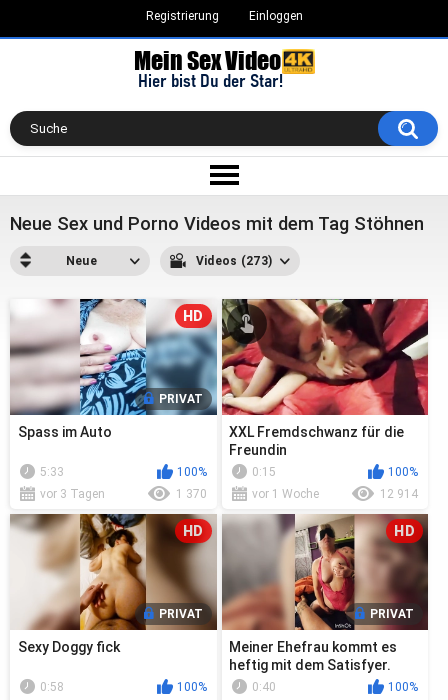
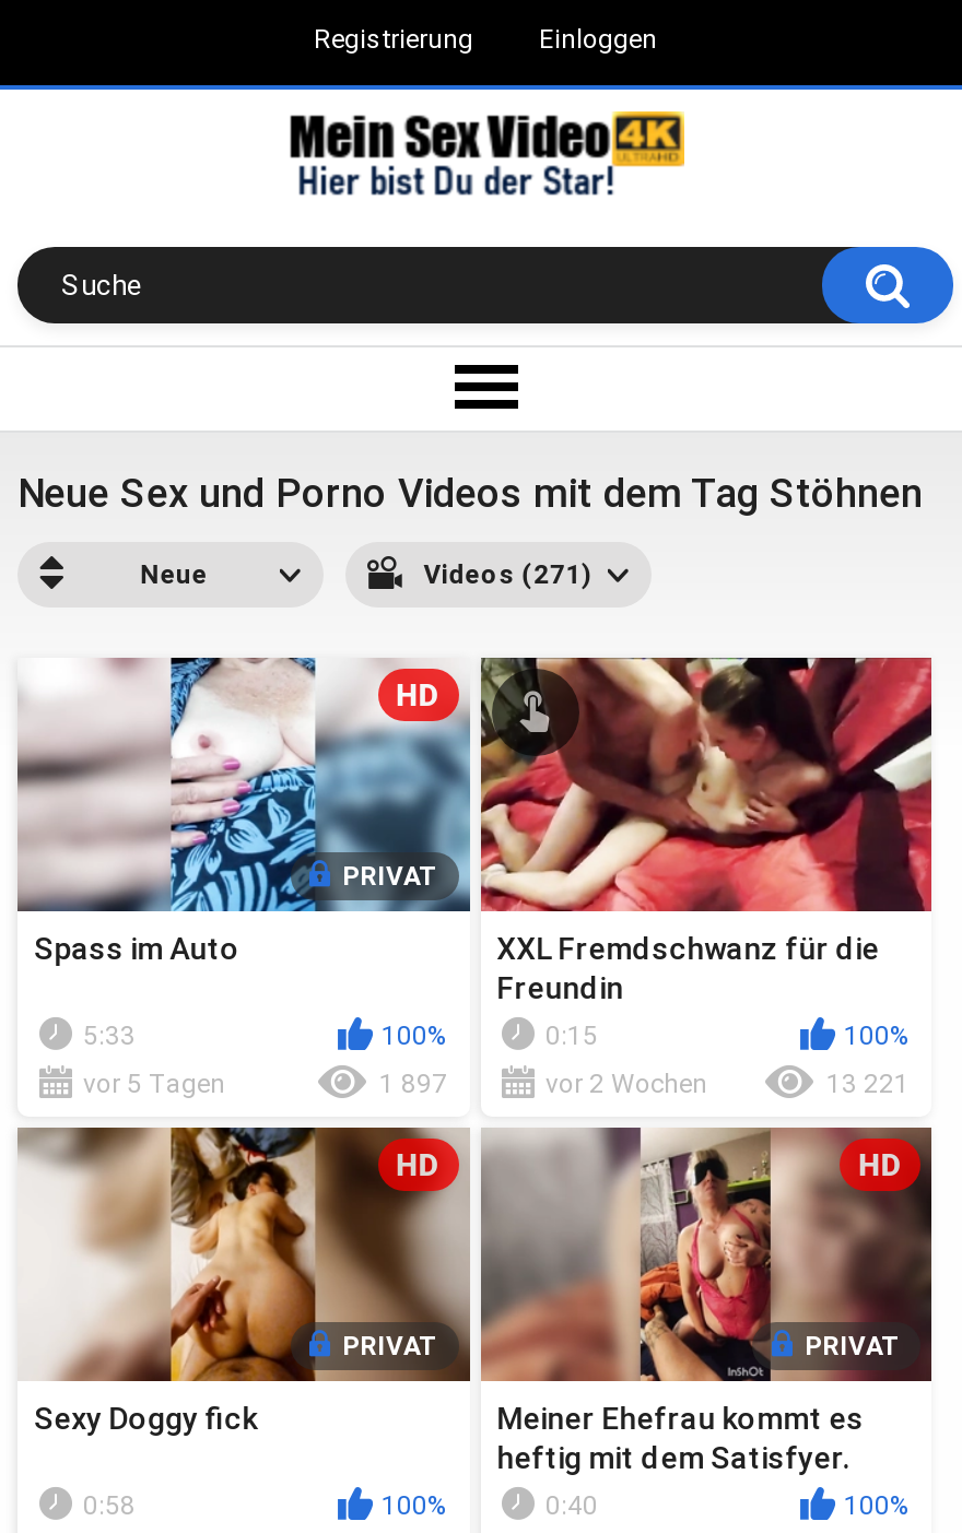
- Videos (273)
+ Videos (271)

- vor 3 Tagen
+ vor 5 Tagen

- 1 370
+ 1 897

- vor 1 Woche
+ vor 2 Wochen

- 12 914
+ 13 221
